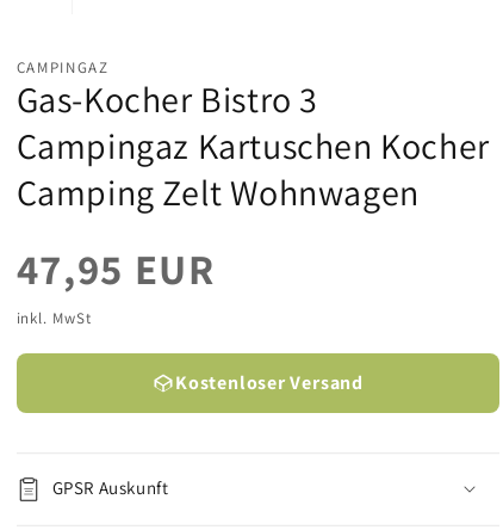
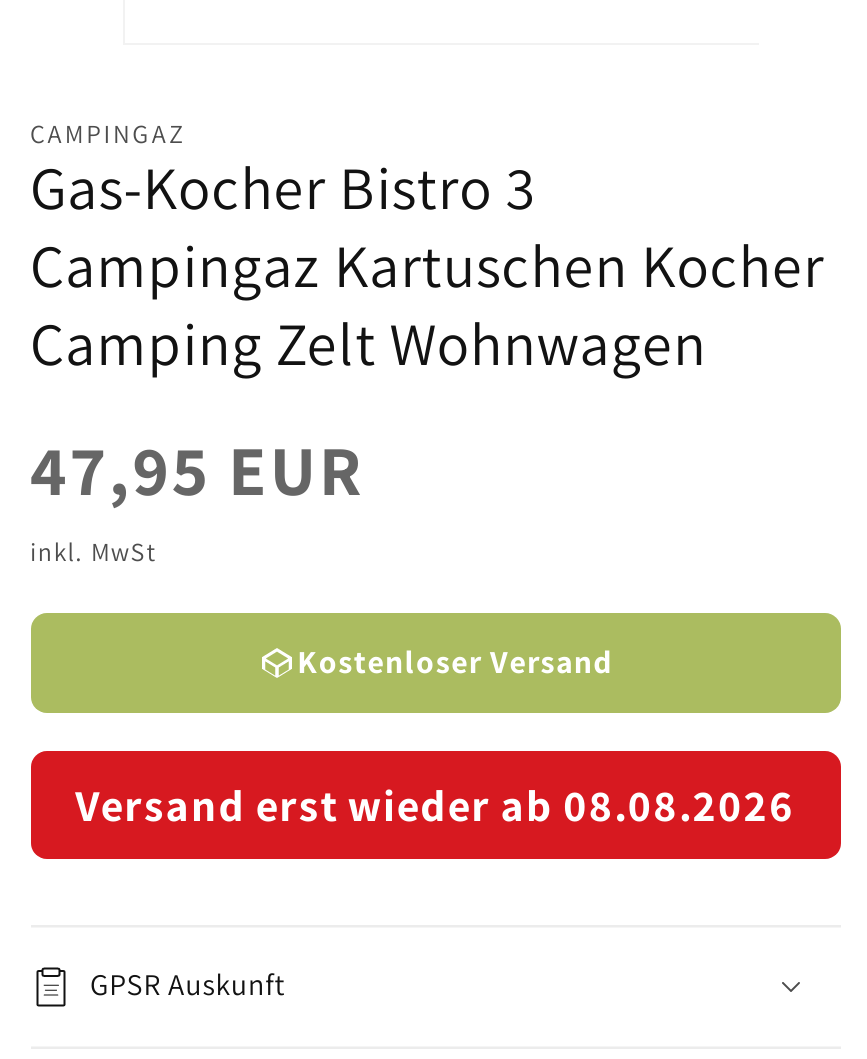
+ Versand erst wieder ab 08.08.2026
